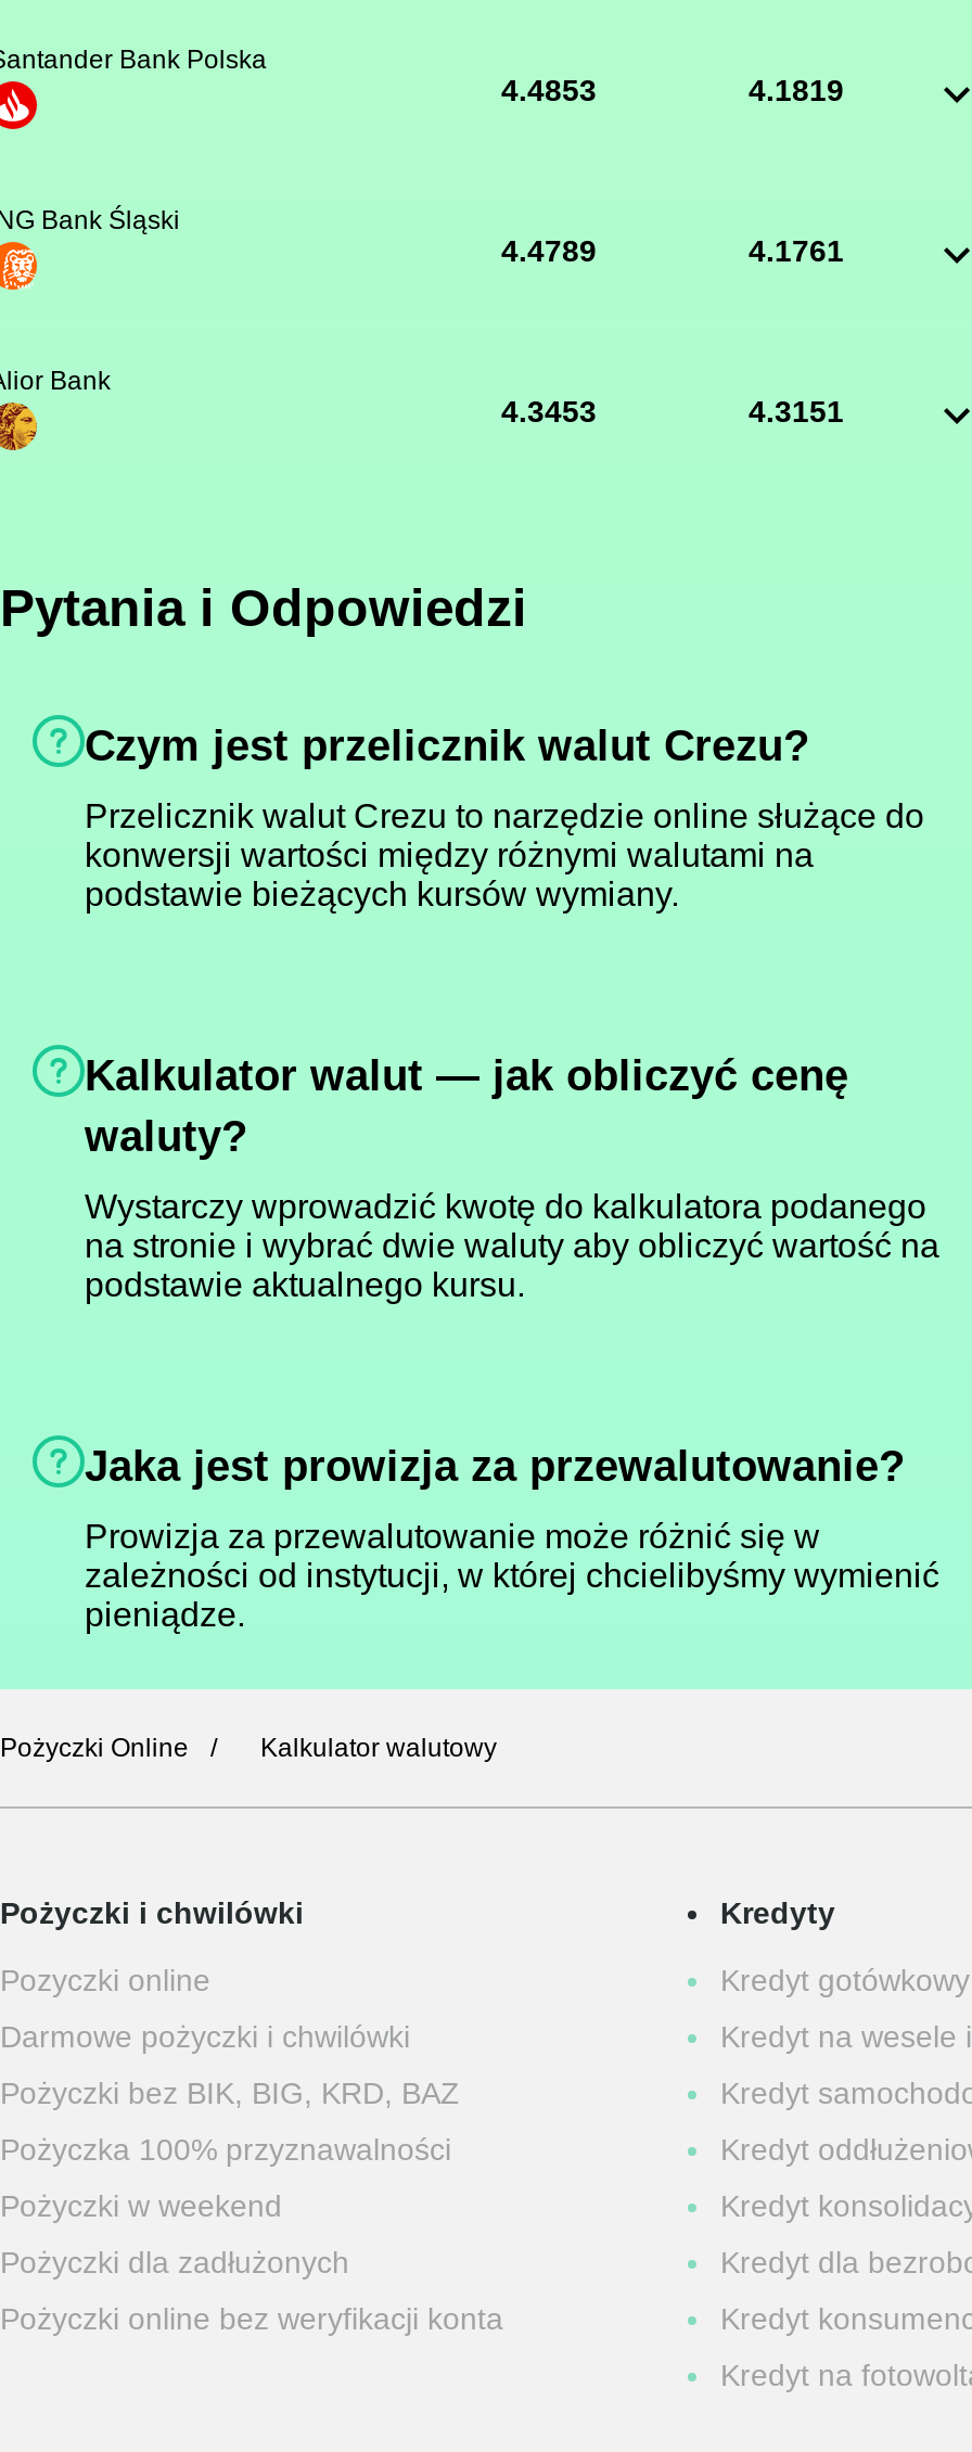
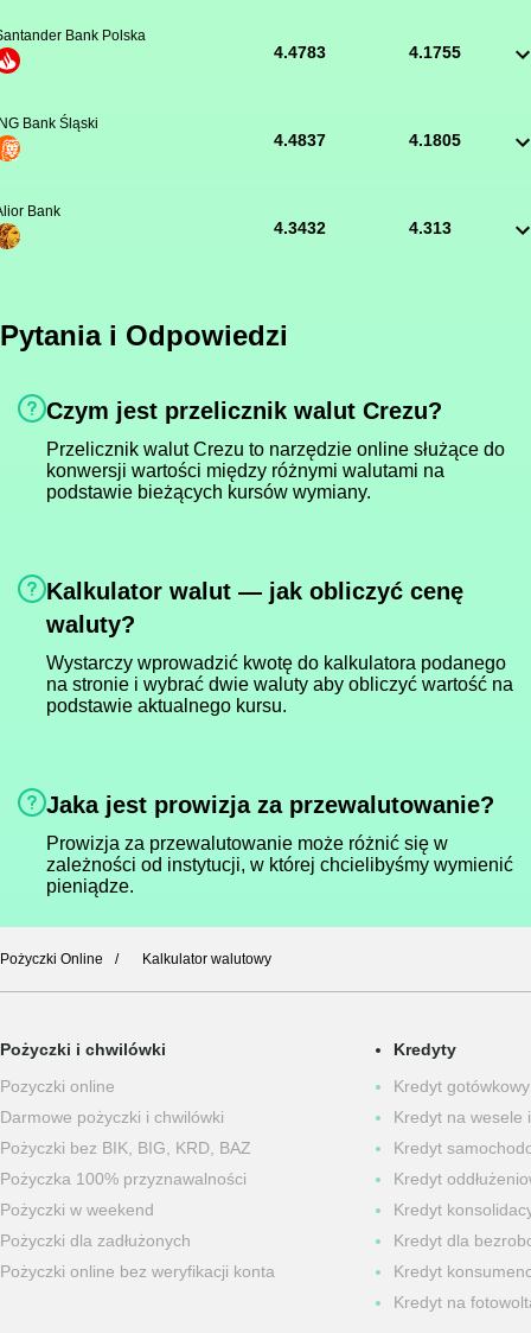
- 4.4853
+ 4.4783

- 4.1819
+ 4.1755

- 4.4789
+ 4.4837

- 4.1761
+ 4.1805

- 4.3453
+ 4.3432

- 4.3151
+ 4.313
